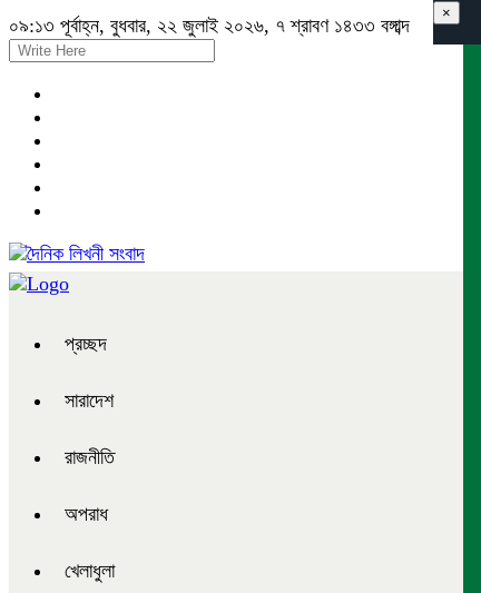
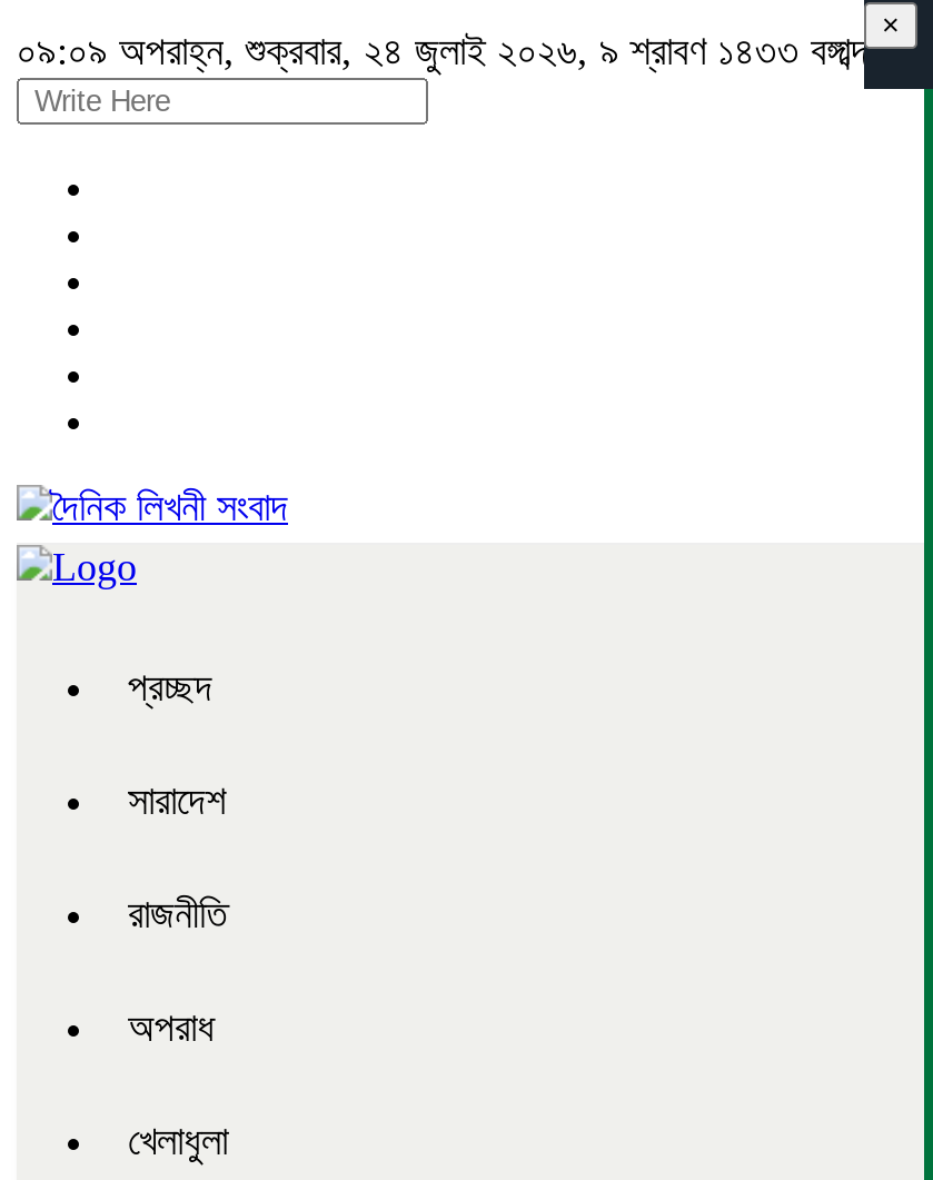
- ০৯:১৩ পূর্বাহ্ন, বুধবার, ২২ জুলাই ২০২৬, ৭ শ্রাবণ ১৪৩৩ বঙ্গাব্দ
+ ০৯:০৯ অপরাহ্ন, শুক্রবার, ২৪ জুলাই ২০২৬, ৯ শ্রাবণ ১৪৩৩ বঙ্গাব্দ
